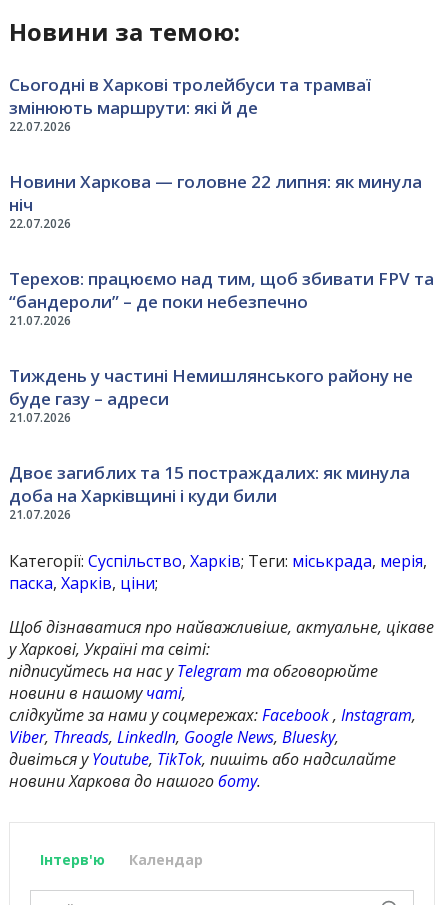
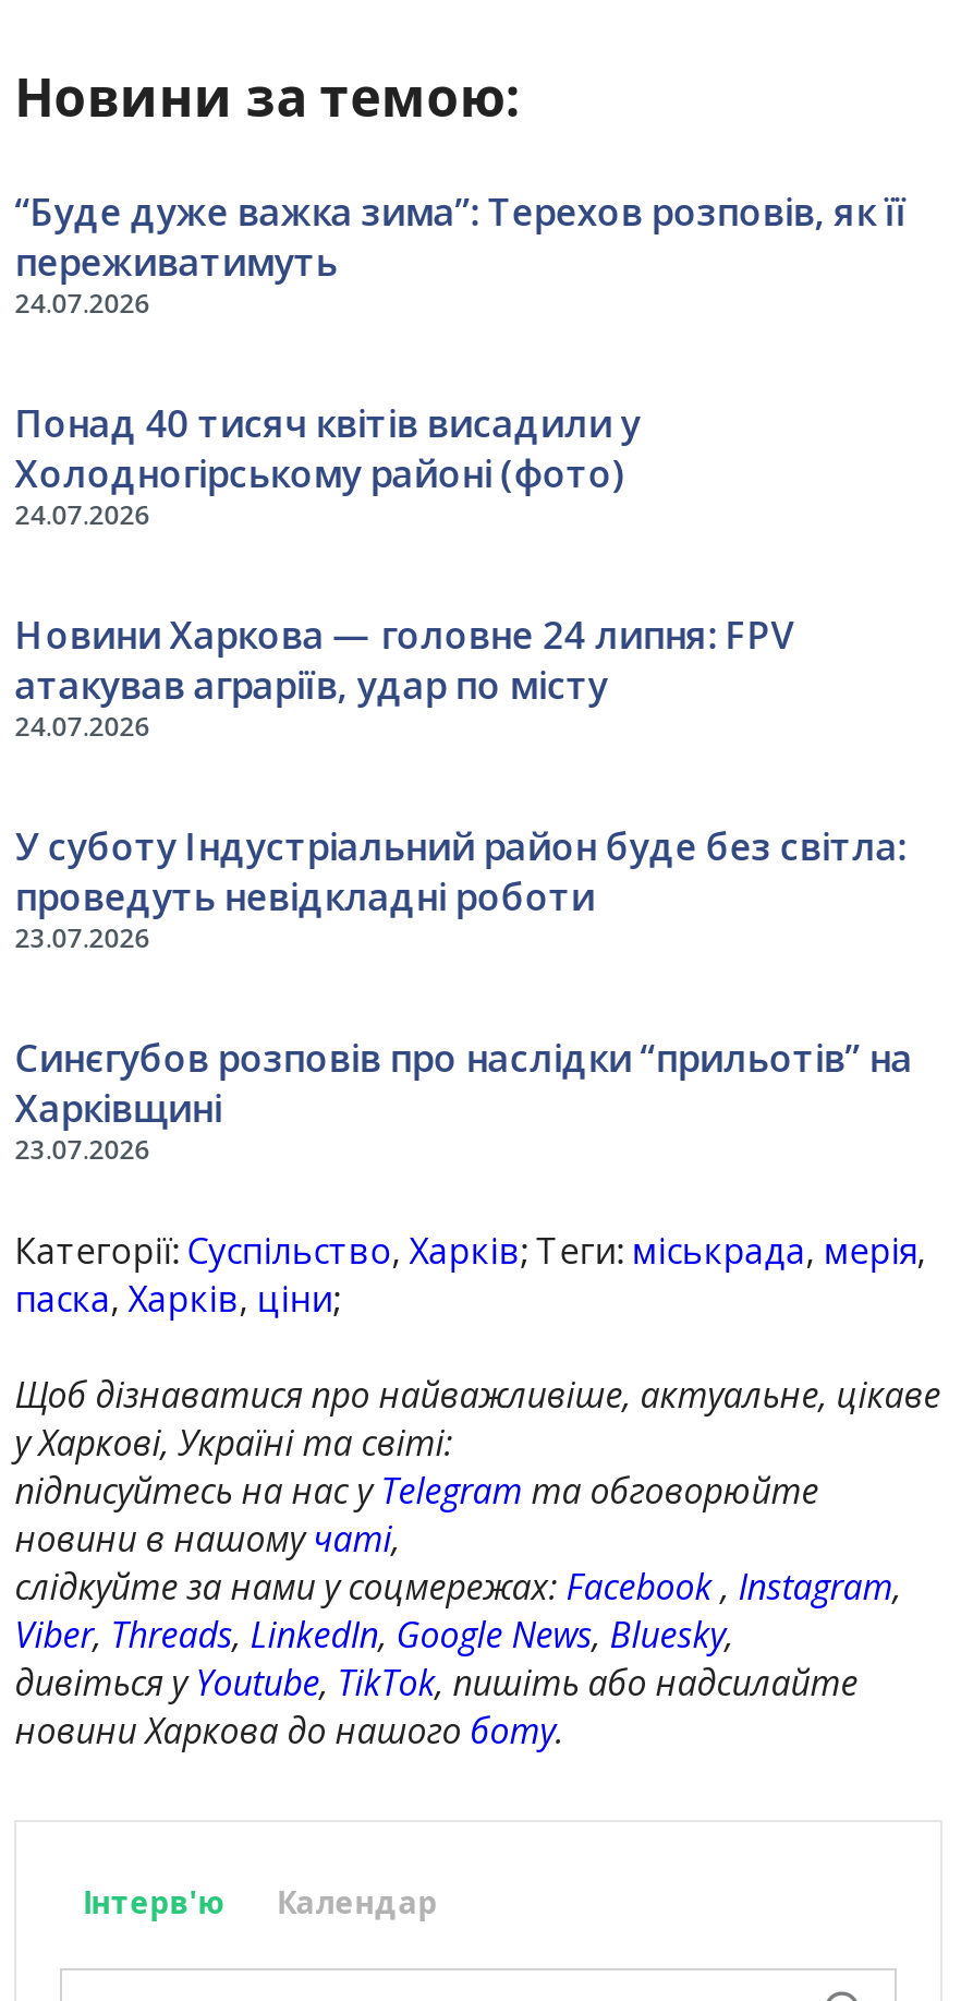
- Сьогодні в Харкові тролейбуси та трамваї
- змінюють маршрути: які й де
+ “Буде дуже важка зима”: Терехов розповів, як її
+ переживатимуть

- 22.07.2026
+ 24.07.2026

- Новини Харкова — головне 22 липня: як минула
- ніч
+ Понад 40 тисяч квітів висадили у
+ Холодногірському районі (фото)

- 22.07.2026
+ 24.07.2026

- Терехов: працюємо над тим, щоб збивати FPV та
- “бандероли” – де поки небезпечно
+ Новини Харкова — головне 24 липня: FPV
+ атакував аграріїв, удар по місту

- 21.07.2026
+ 24.07.2026

- Тиждень у частині Немишлянського району не
- буде газу – адреси
+ У суботу Індустріальний район буде без світла:
+ проведуть невідкладні роботи

- 21.07.2026
+ 23.07.2026

- Двоє загиблих та 15 постраждалих: як минула
- доба на Харківщині і куди били
+ Синєгубов розповів про наслідки “прильотів” на
+ Харківщині

- 21.07.2026
+ 23.07.2026
